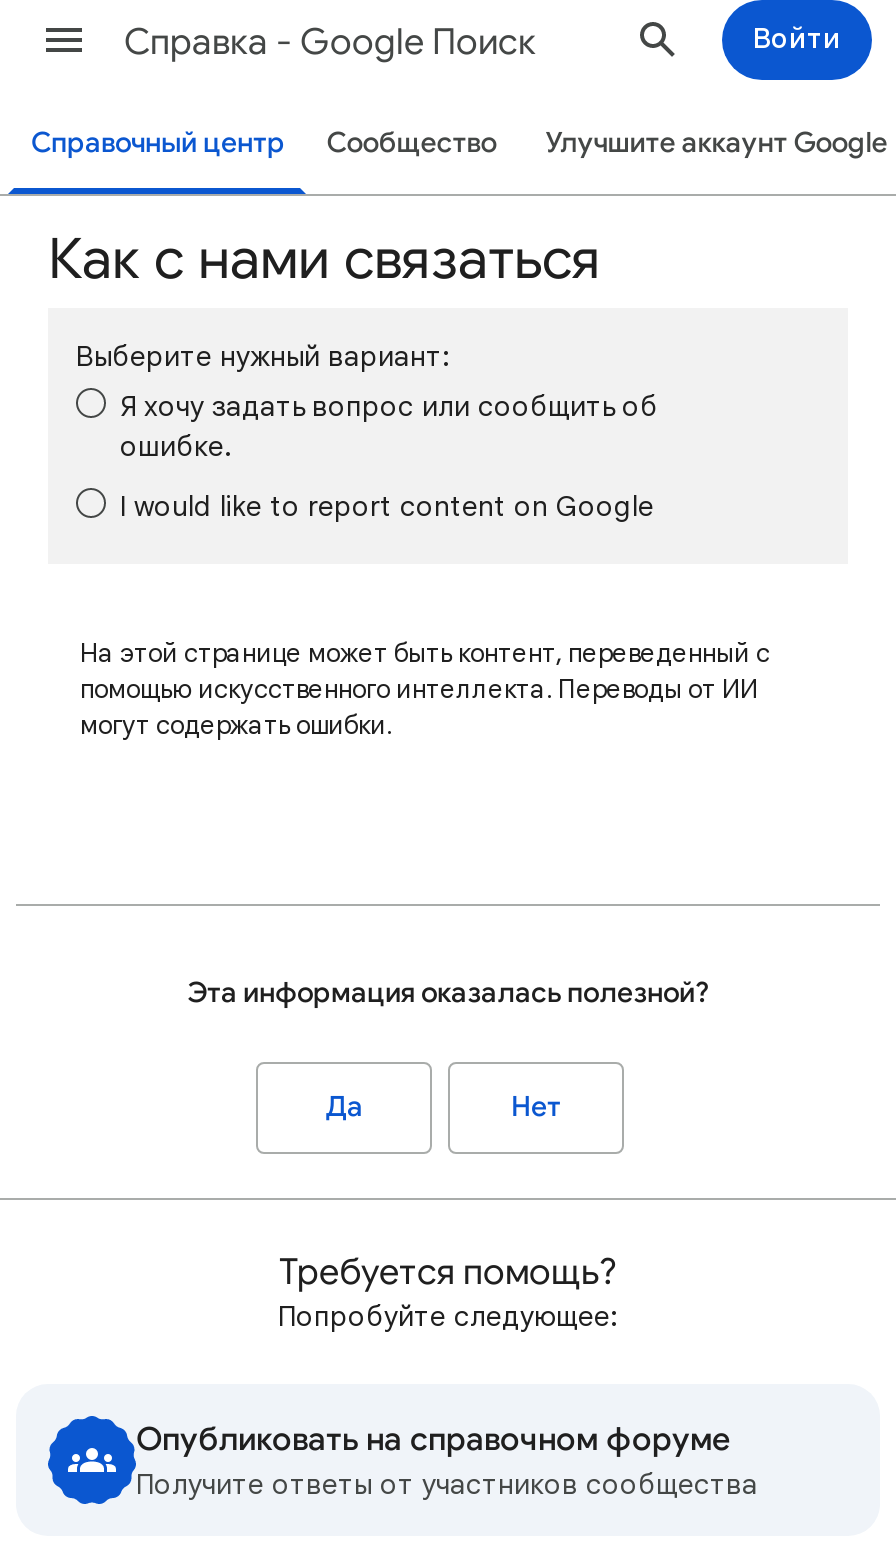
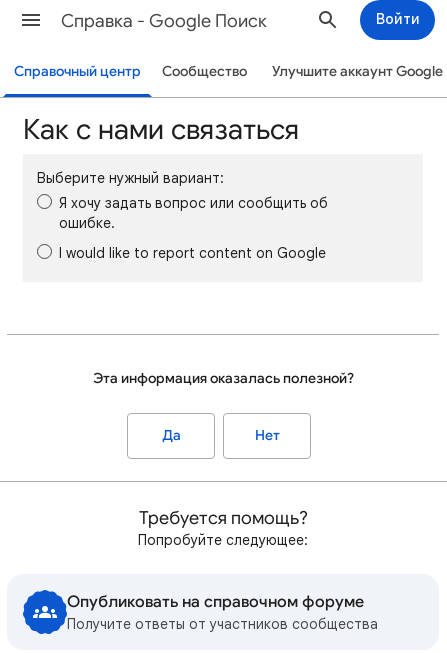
- На этой странице может быть контент, переведенный с
- помощью искусственного интеллекта. Переводы от ИИ
- могут содержать ошибки.
